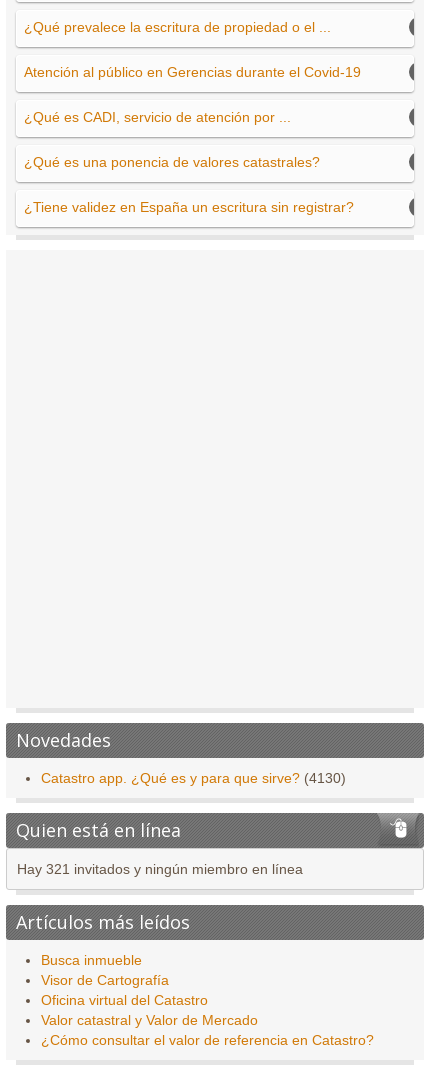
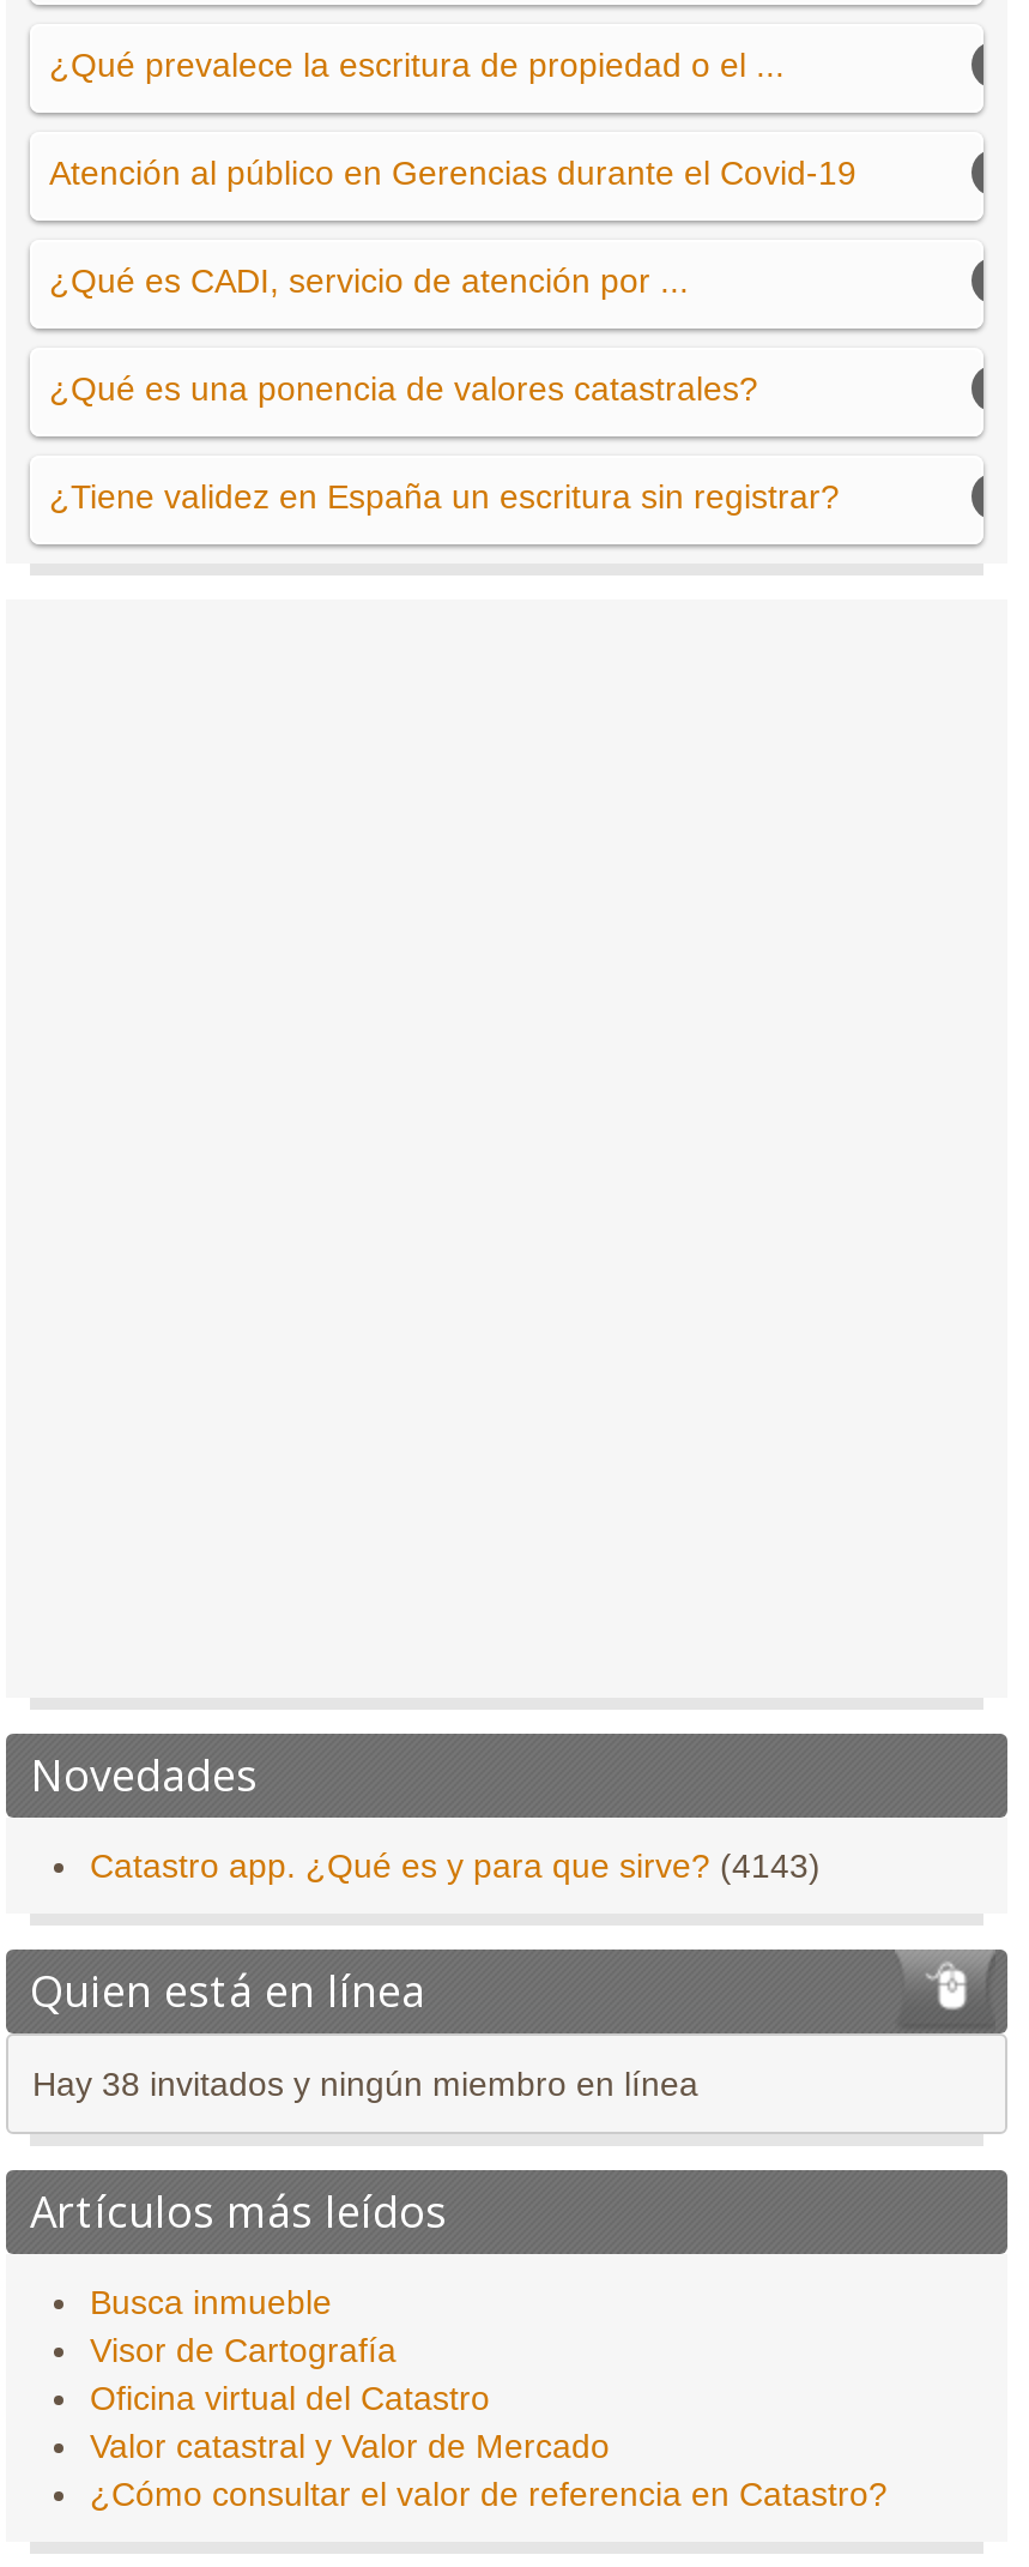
- Catastro app. ¿Qué es y para que sirve? (4130)
+ Catastro app. ¿Qué es y para que sirve? (4143)

- Hay 321 invitados y ningún miembro en línea
+ Hay 38 invitados y ningún miembro en línea
